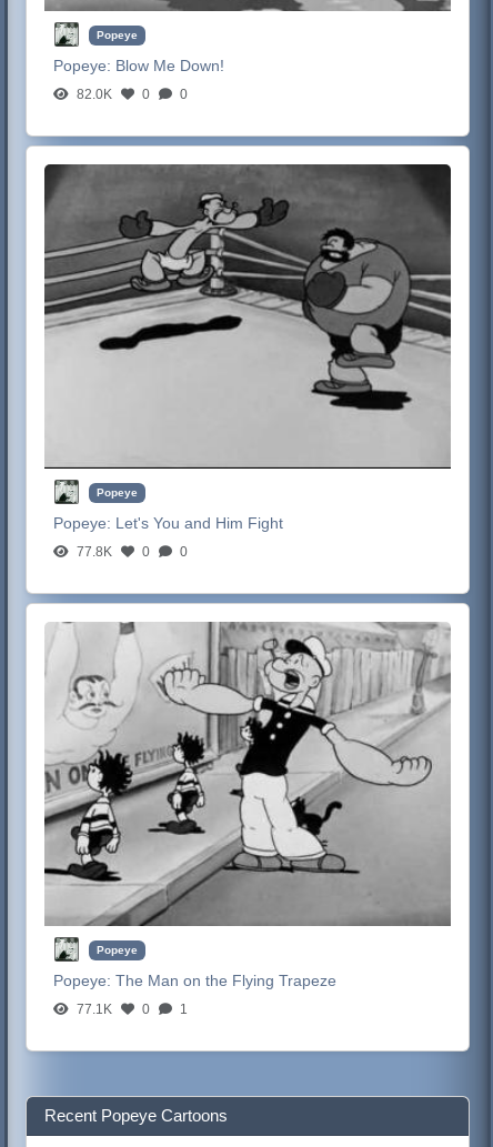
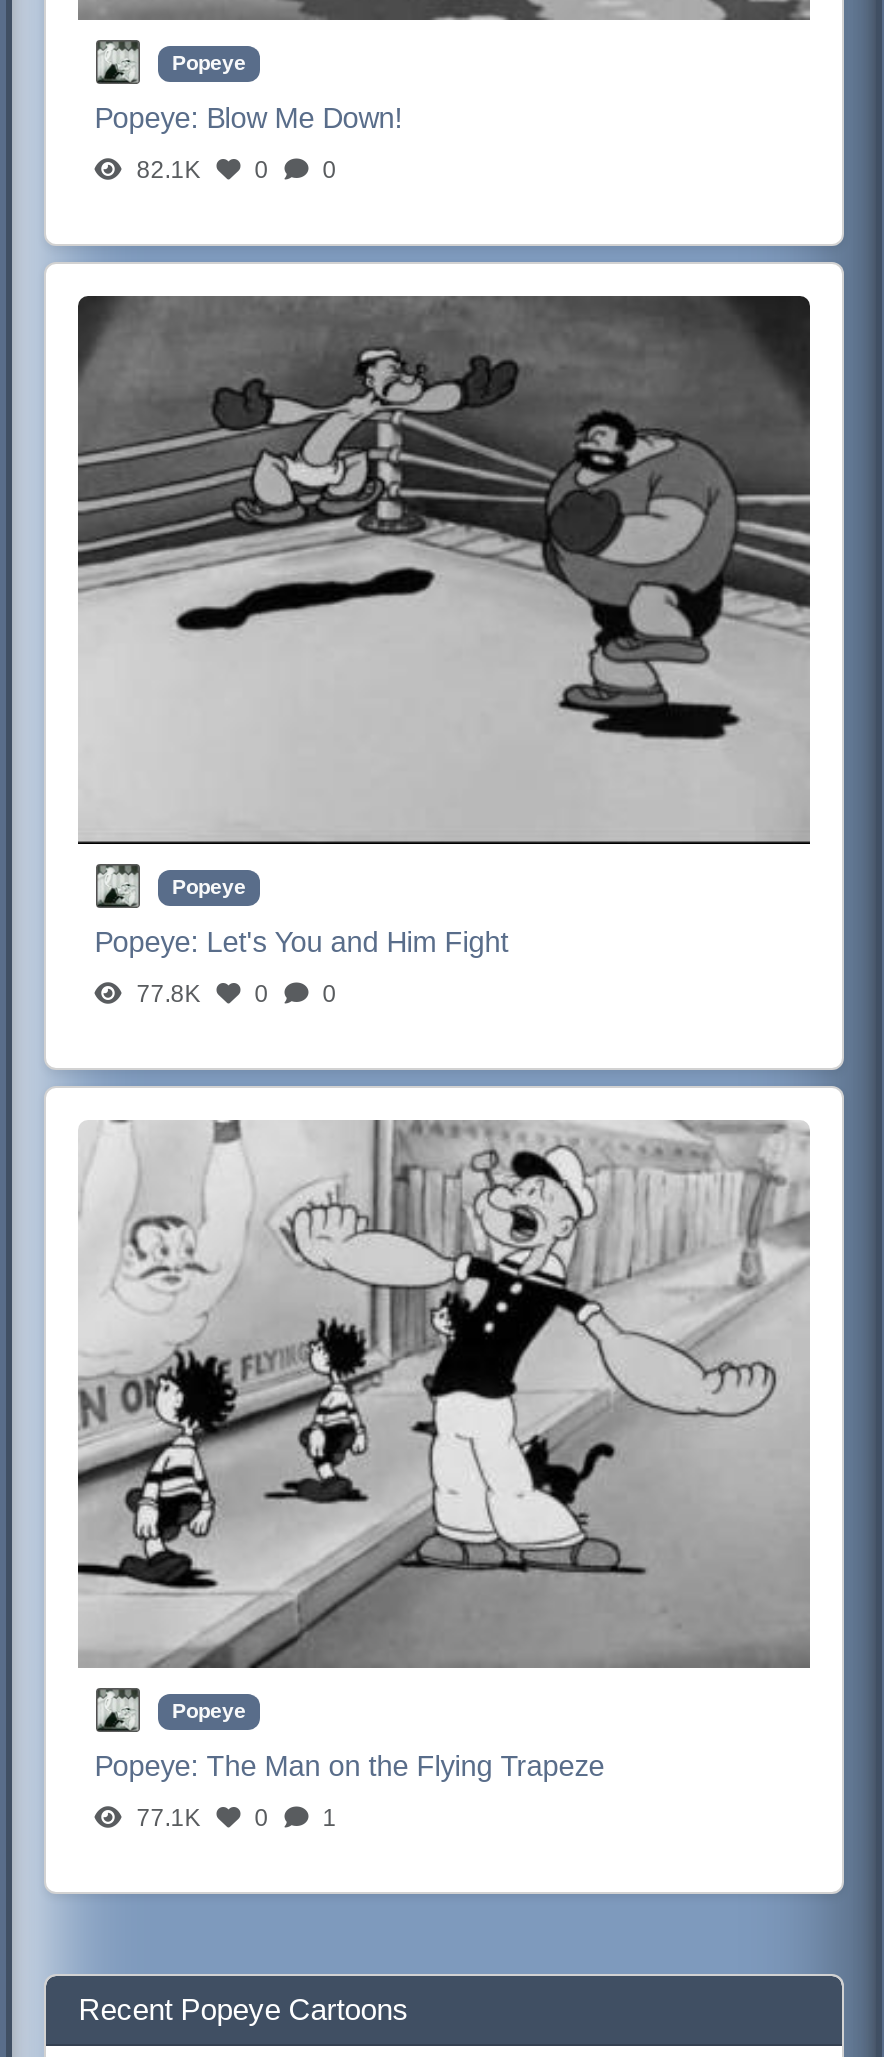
- 82.0K 0 0
+ 82.1K 0 0
